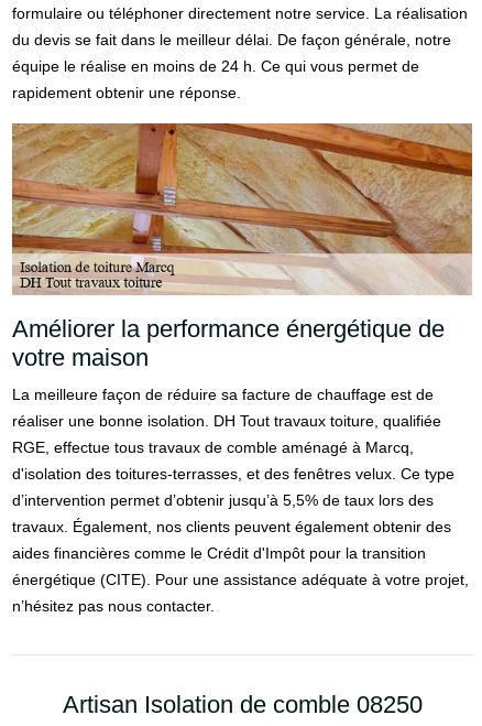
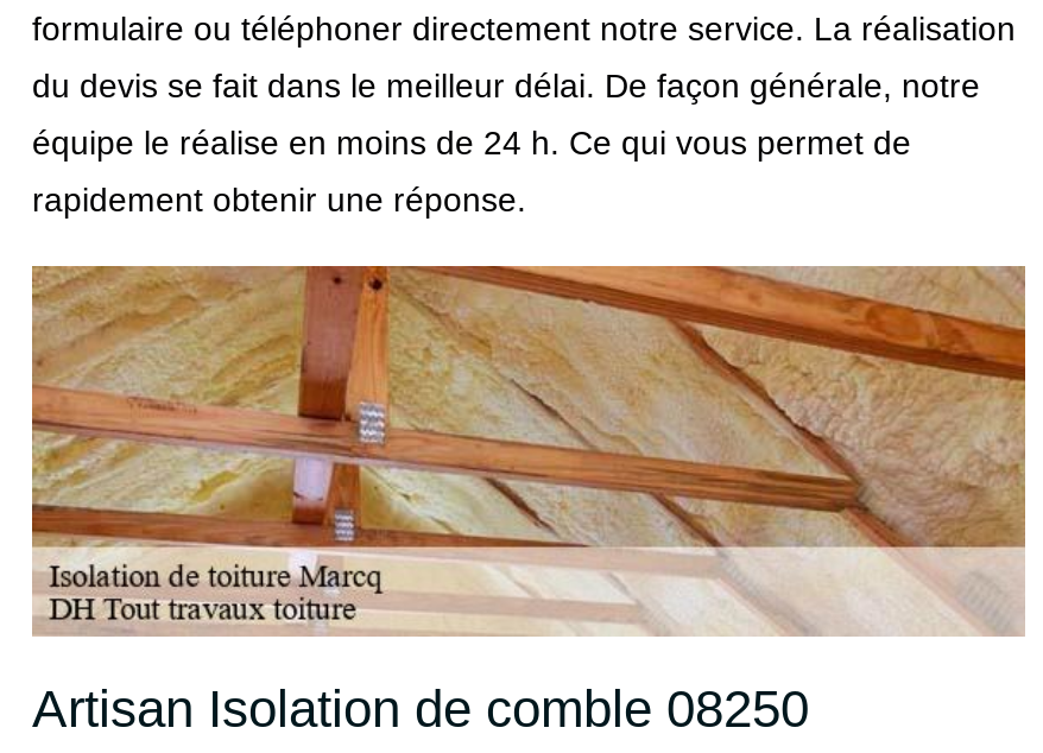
- Améliorer la performance énergétique de
- votre maison
- La meilleure façon de réduire sa facture de chauffage est de
- réaliser une bonne isolation. DH Tout travaux toiture, qualifiée
- RGE, effectue tous travaux de comble aménagé à Marcq,
- d'isolation des toitures-terrasses, et des fenêtres velux. Ce type
- d’intervention permet d’obtenir jusqu’à 5,5% de taux lors des
- travaux. Également, nos clients peuvent également obtenir des
- aides financières comme le Crédit d'Impôt pour la transition
- énergétique (CITE). Pour une assistance adéquate à votre projet,
- n’hésitez pas nous contacter.
